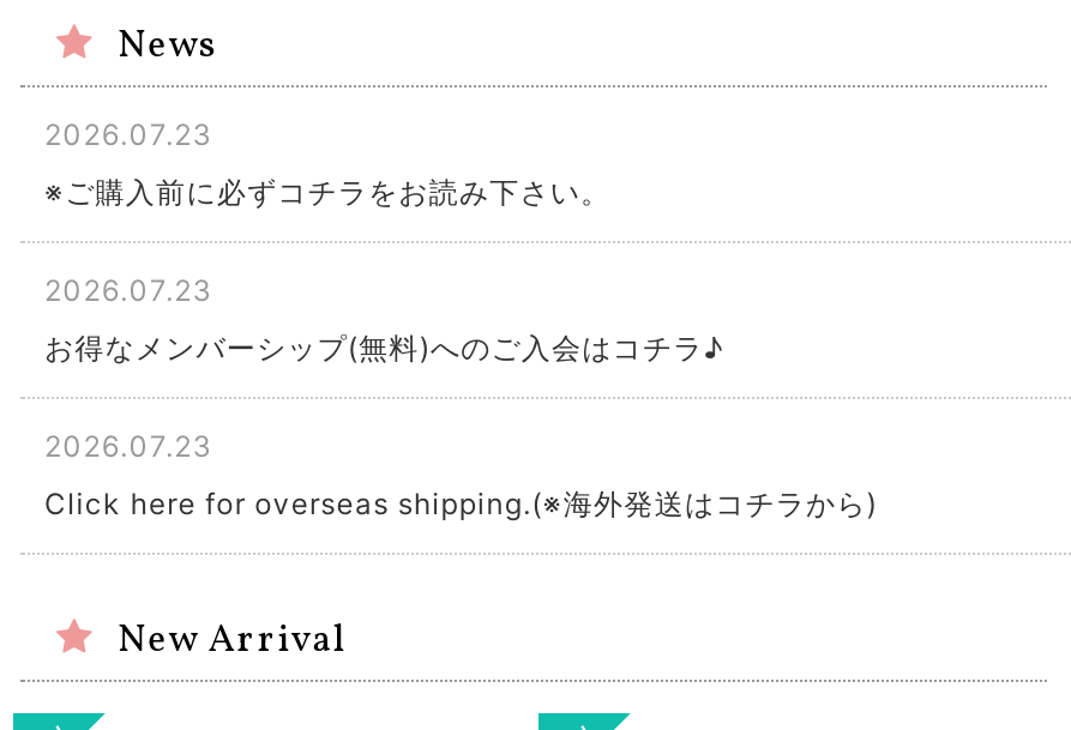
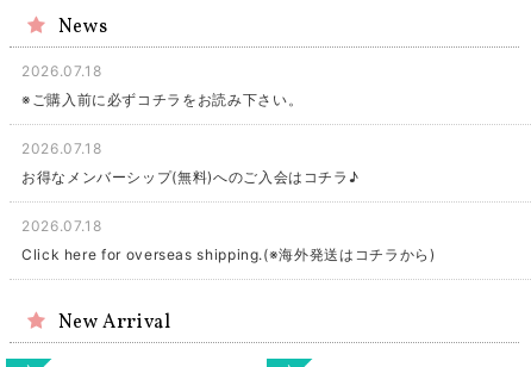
- 2026.07.23
+ 2026.07.18

- 2026.07.23
+ 2026.07.18

- 2026.07.23
+ 2026.07.18
